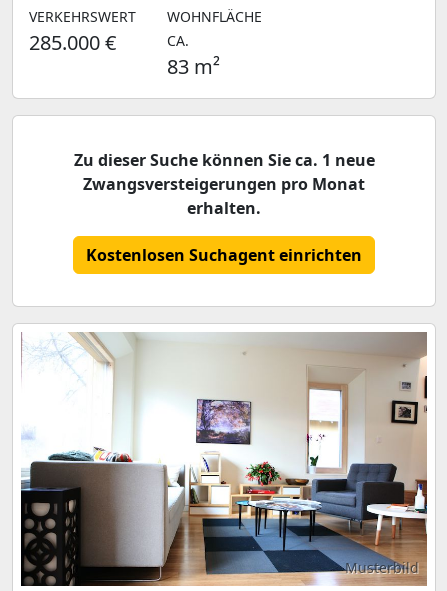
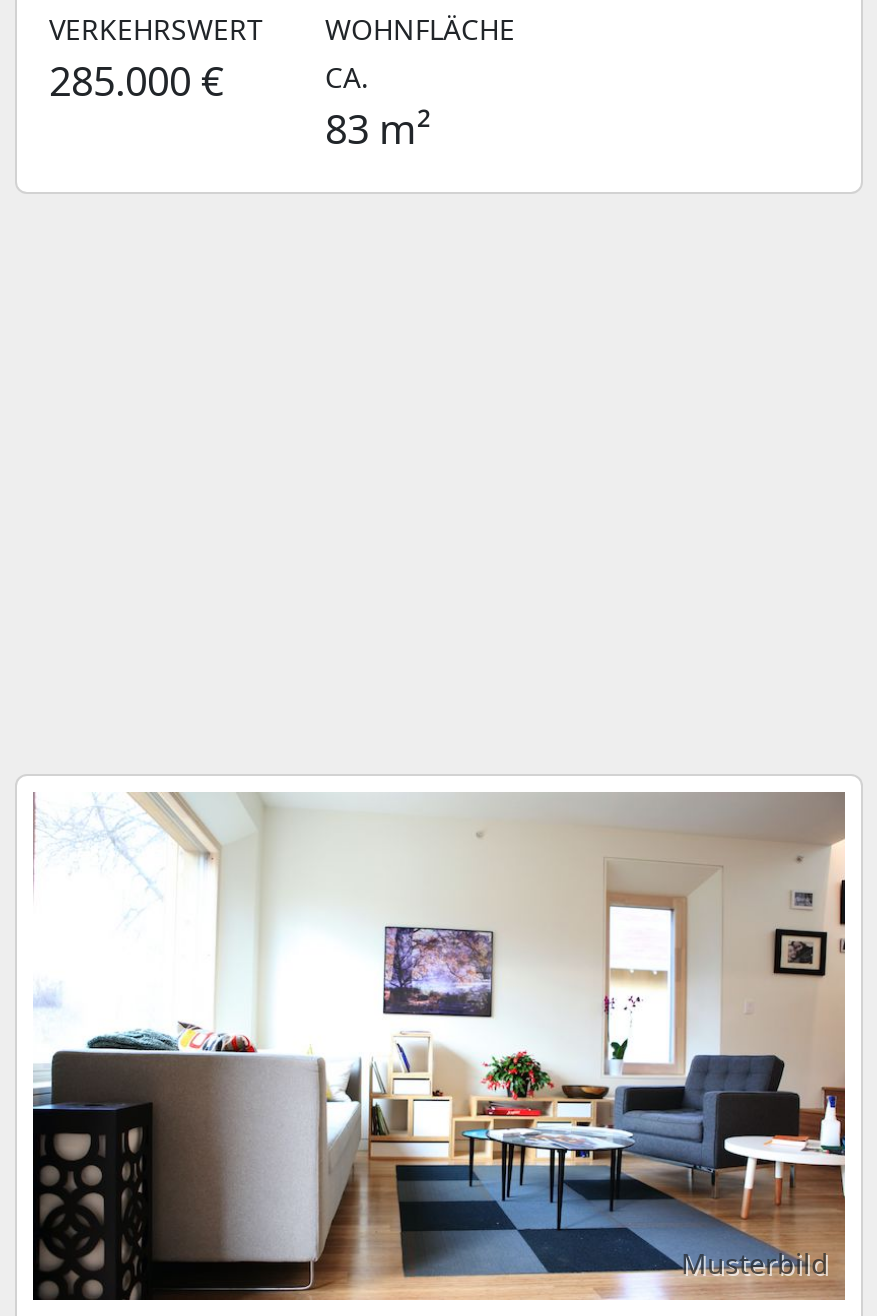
- Zu dieser Suche können Sie ca. 1 neue
- Zwangsversteigerungen pro Monat
- erhalten.
- Kostenlosen Suchagent einrichten
